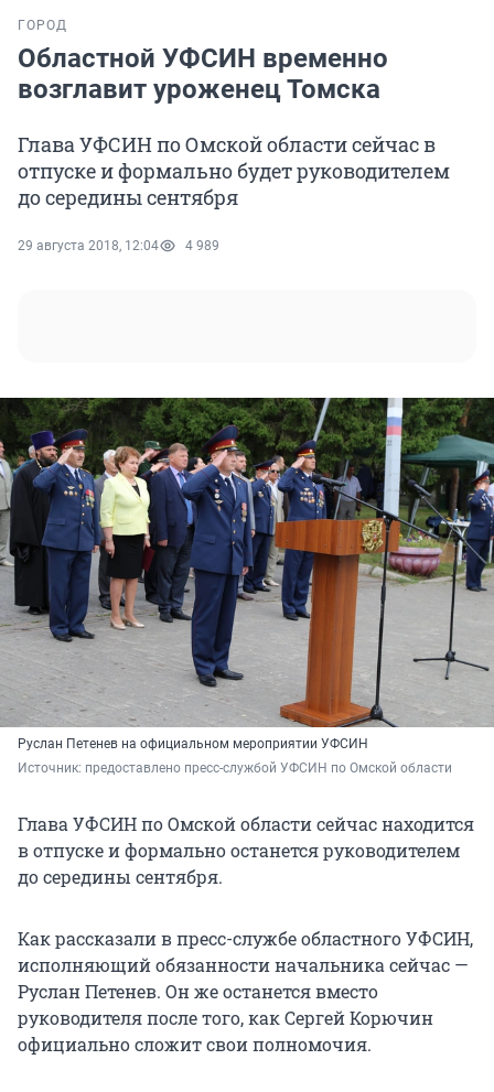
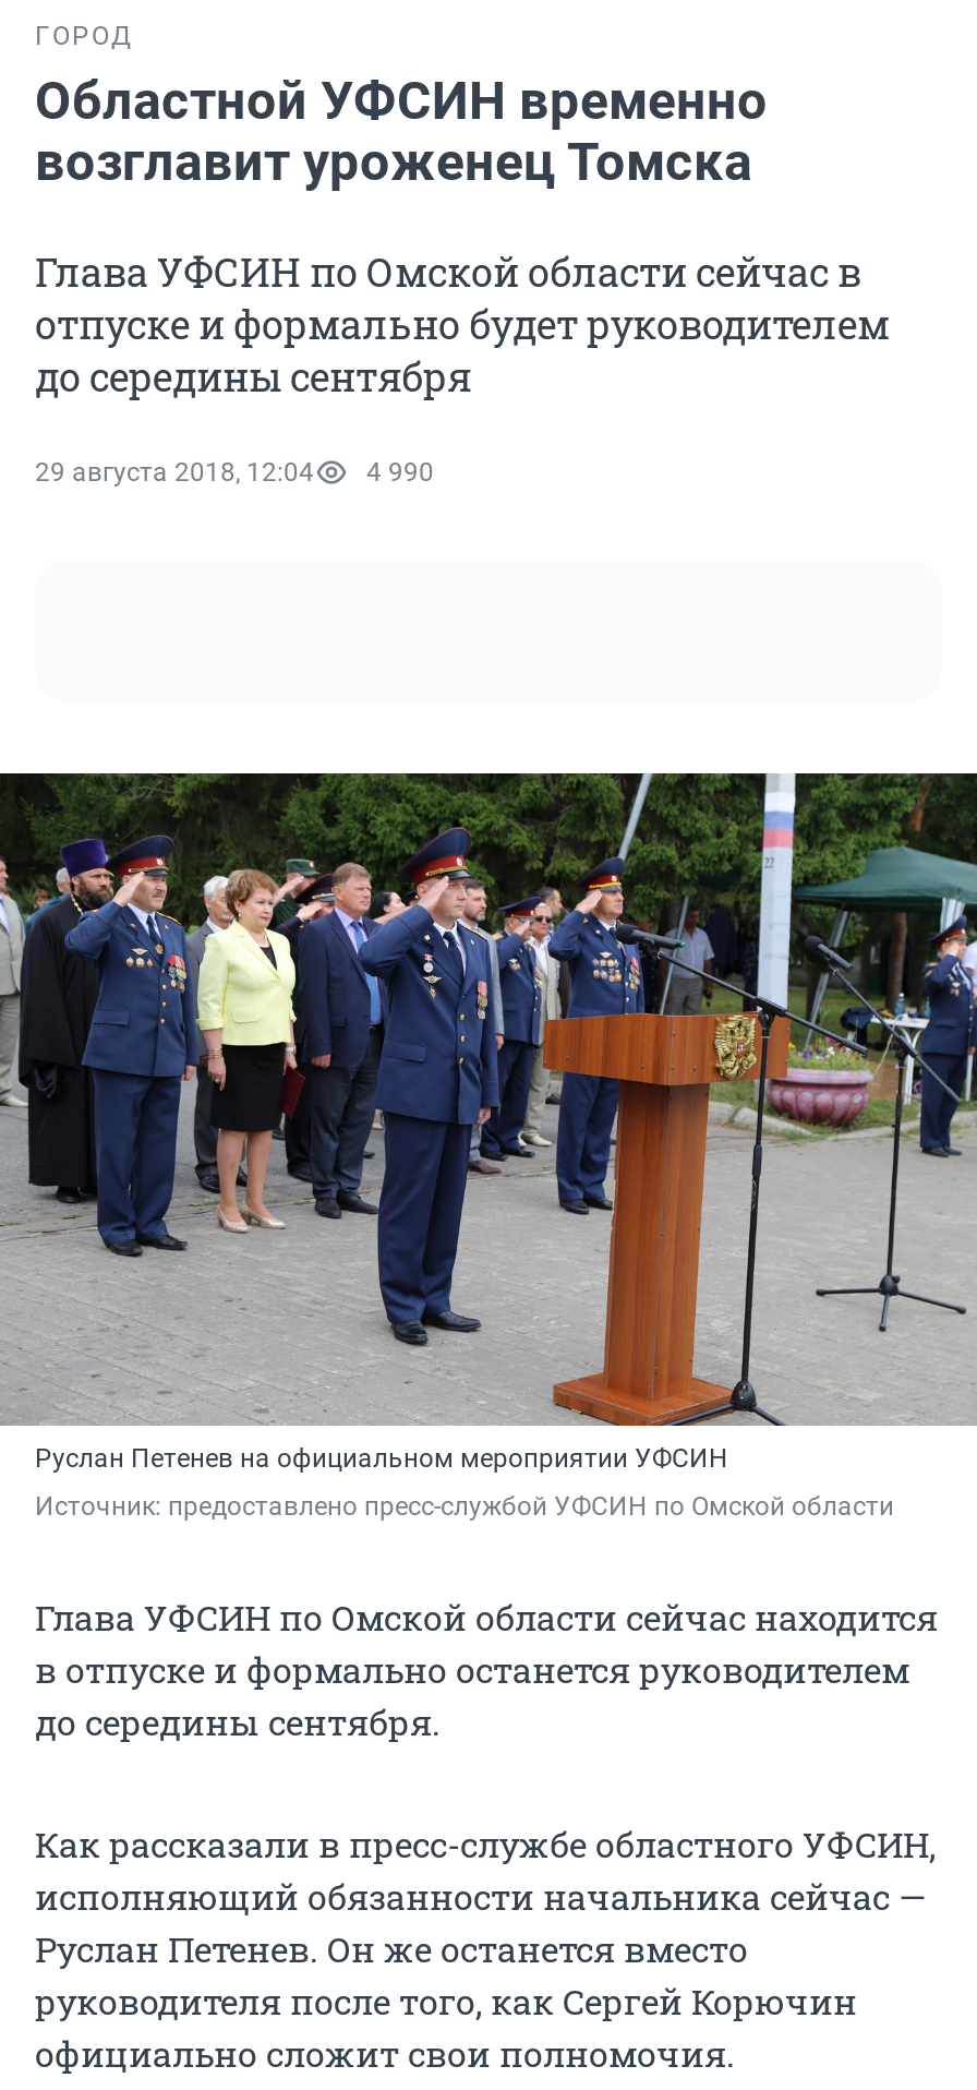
- 29 августа 2018, 12:04 4 989
+ 29 августа 2018, 12:04 4 990
